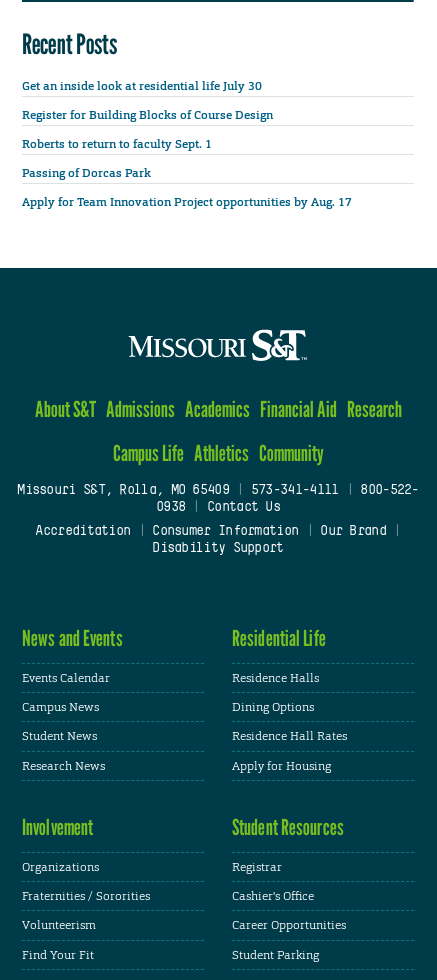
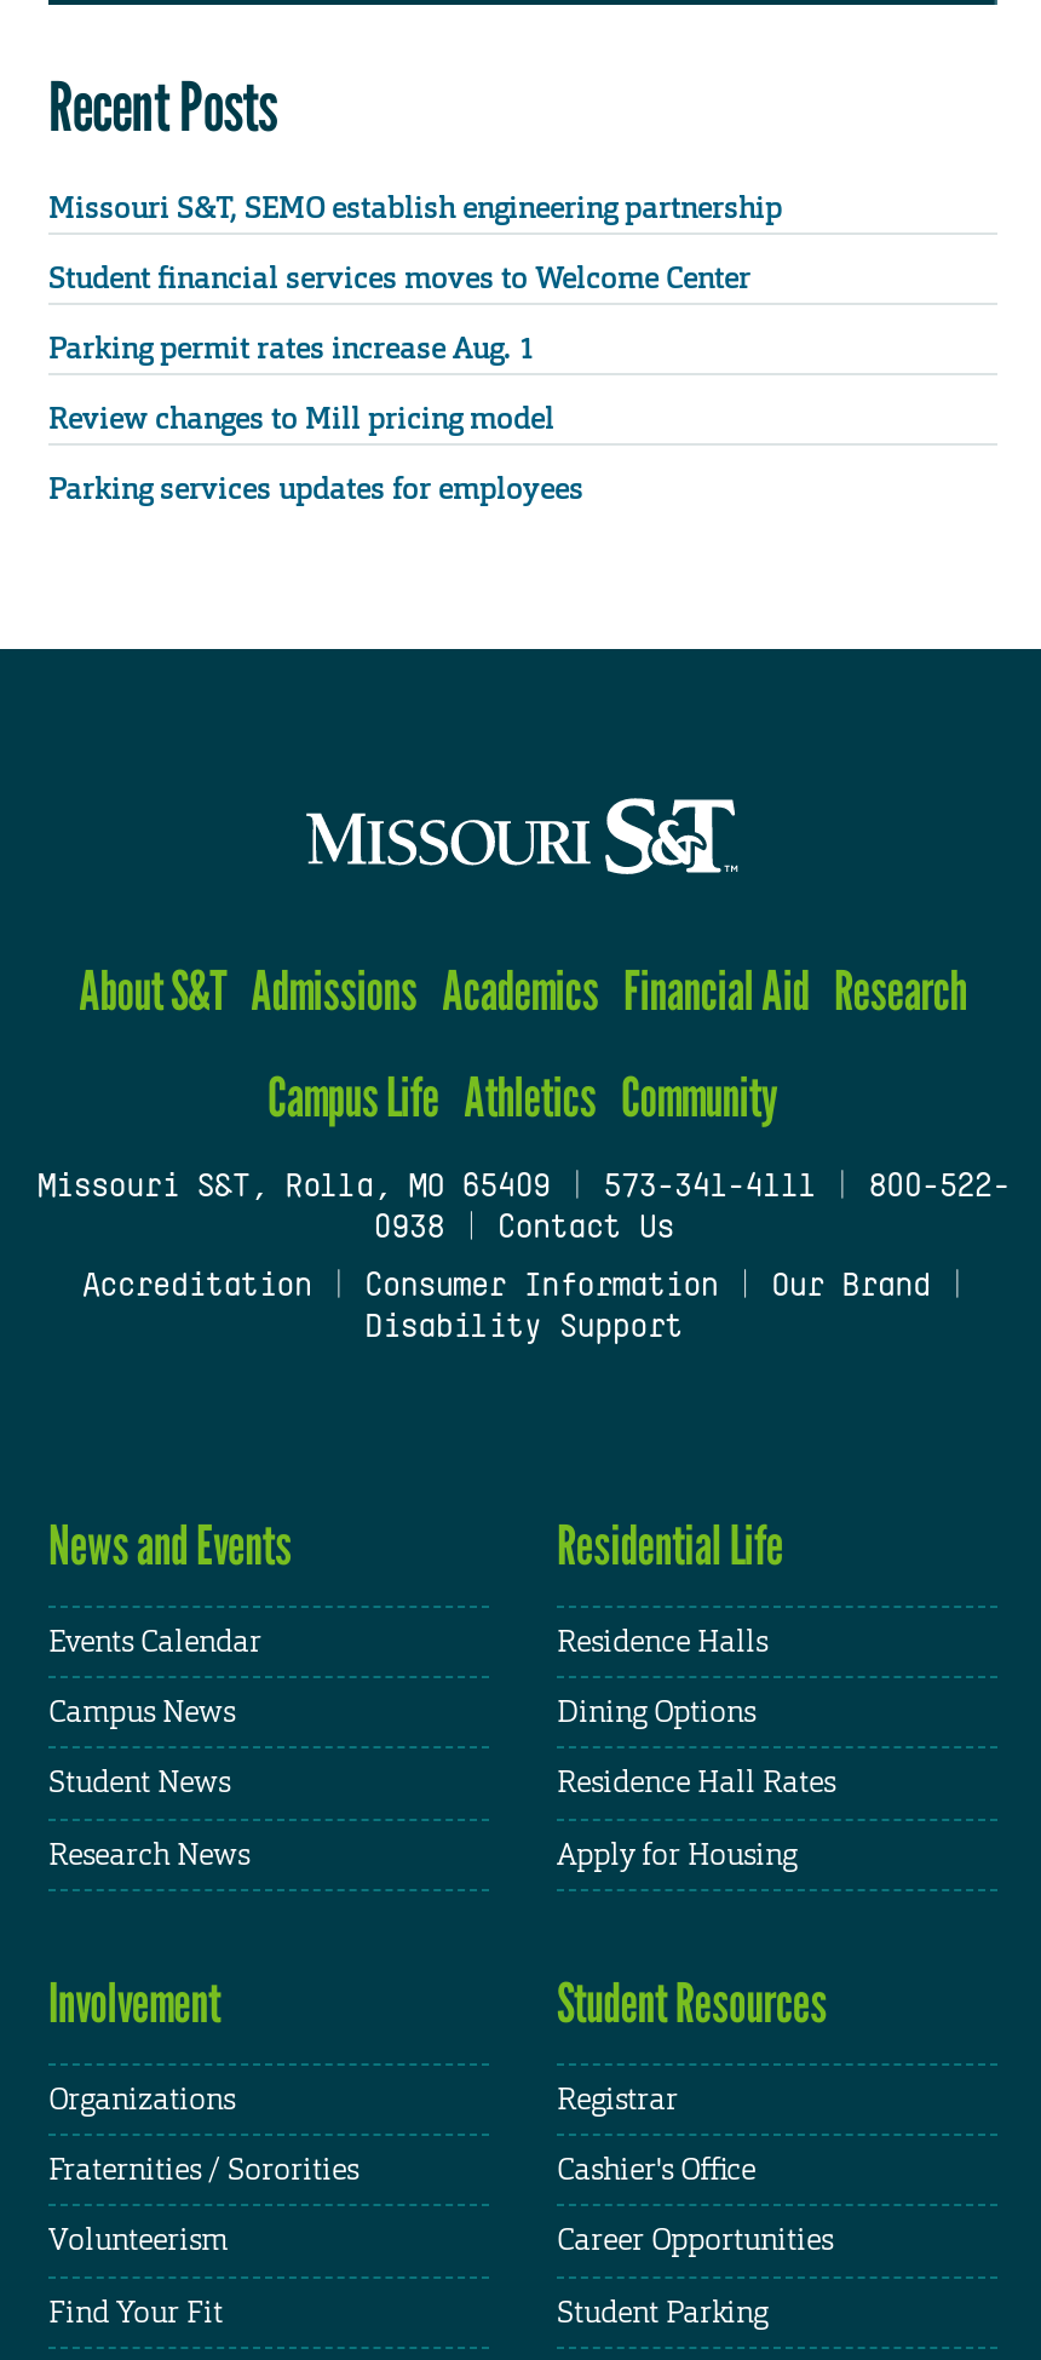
- Get an inside look at residential life July 30
+ Missouri S&T, SEMO establish engineering partnership

- Register for Building Blocks of Course Design
+ Student financial services moves to Welcome Center

- Roberts to return to faculty Sept. 1
+ Parking permit rates increase Aug. 1

- Passing of Dorcas Park
+ Review changes to Mill pricing model

- Apply for Team Innovation Project opportunities by Aug. 17
+ Parking services updates for employees
